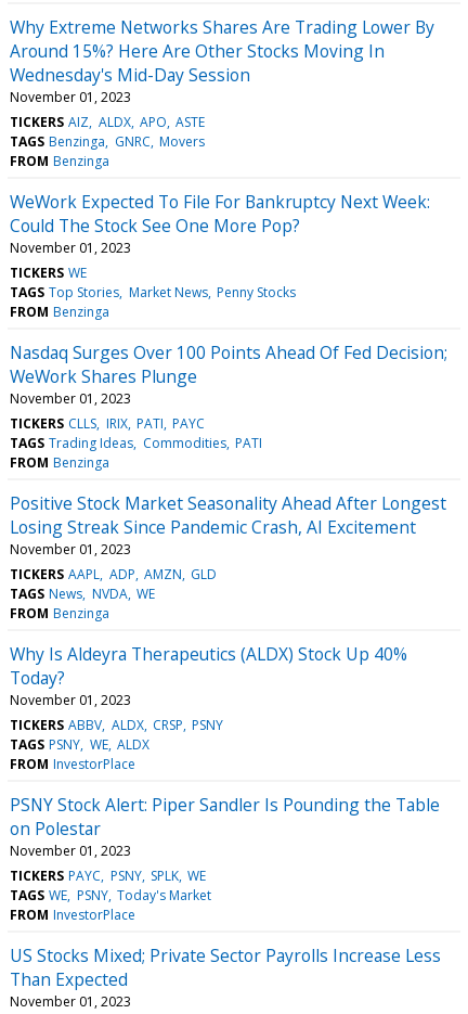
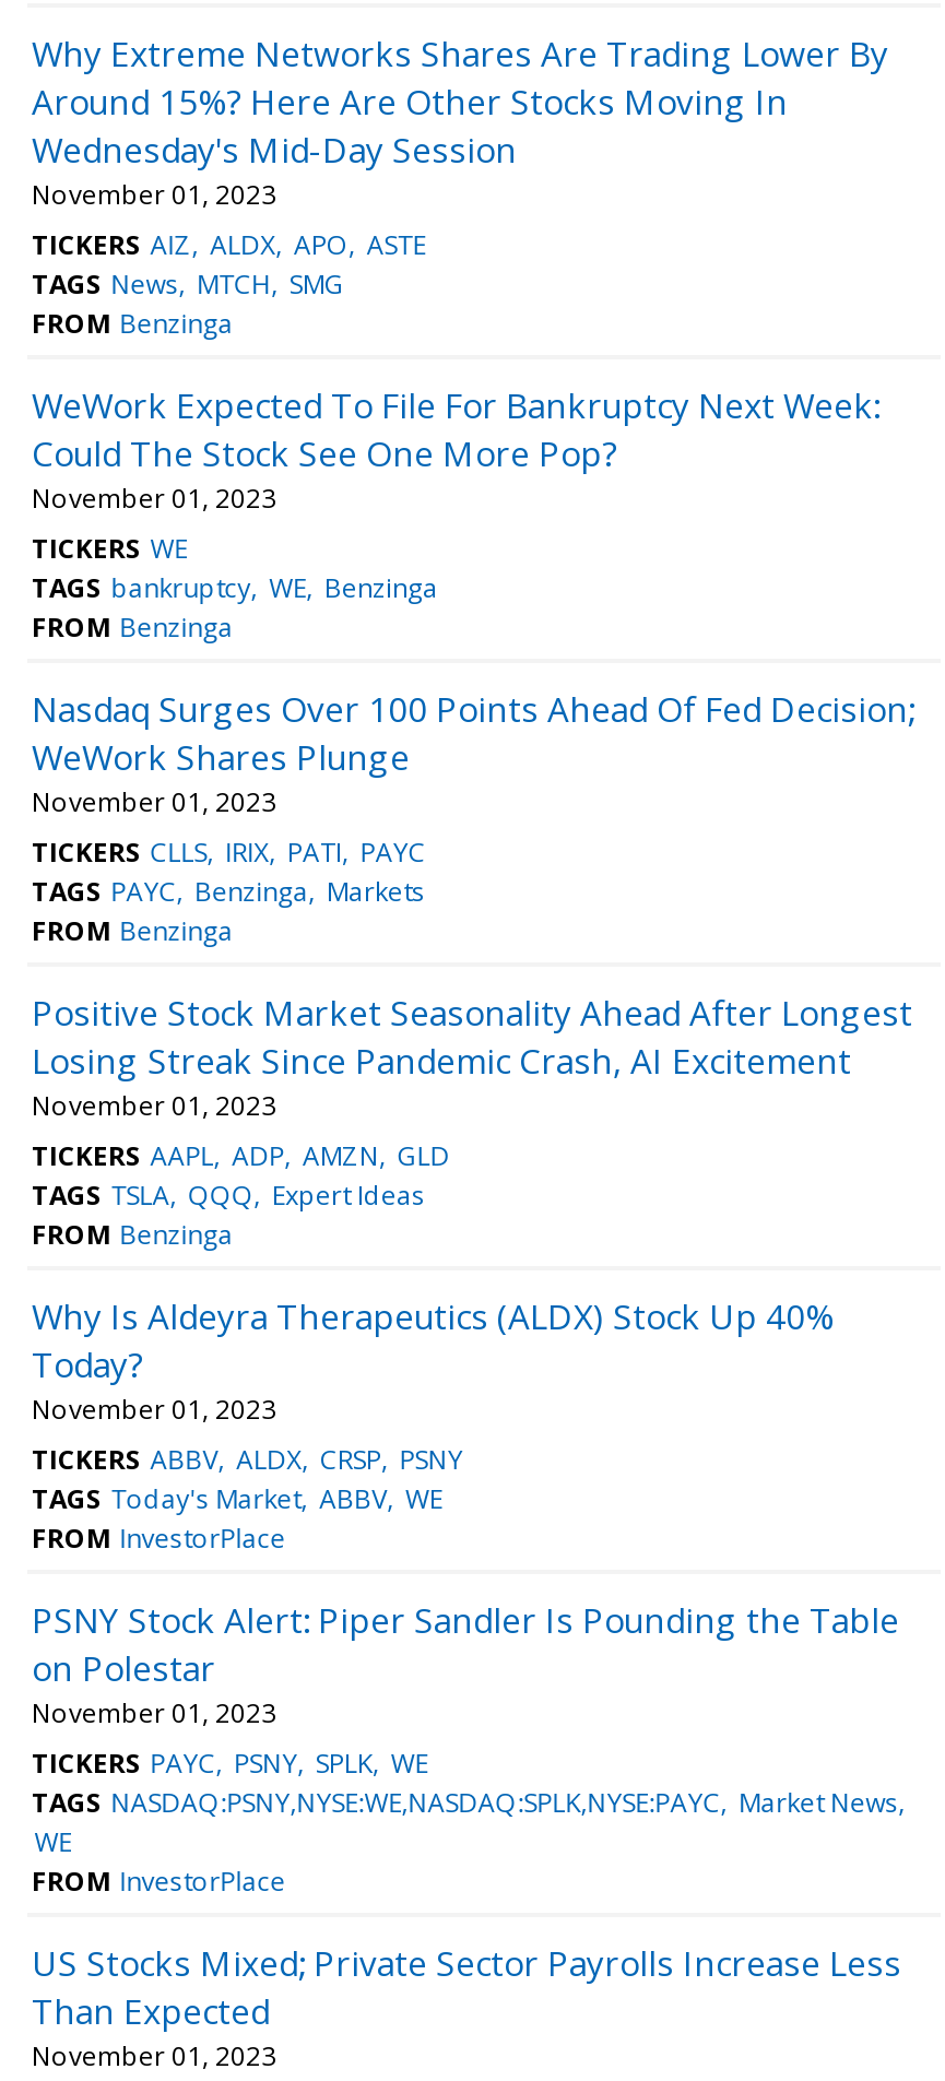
- TAGS Benzinga GNRC Movers
+ TAGS News MTCH SMG

- TAGS Top Stories Market News Penny Stocks
+ TAGS bankruptcy WE Benzinga

- TAGS Trading Ideas Commodities PATI
+ TAGS PAYC Benzinga Markets

- TAGS News NVDA WE
+ TAGS TSLA QQQ Expert Ideas

- TAGS PSNY WE ALDX
+ TAGS Today's Market ABBV WE

- TAGS WE PSNY Today's Market
+ TAGS NASDAQ:PSNY,NYSE:WE,NASDAQ:SPLK,NYSE:PAYC Market News
+ WE
